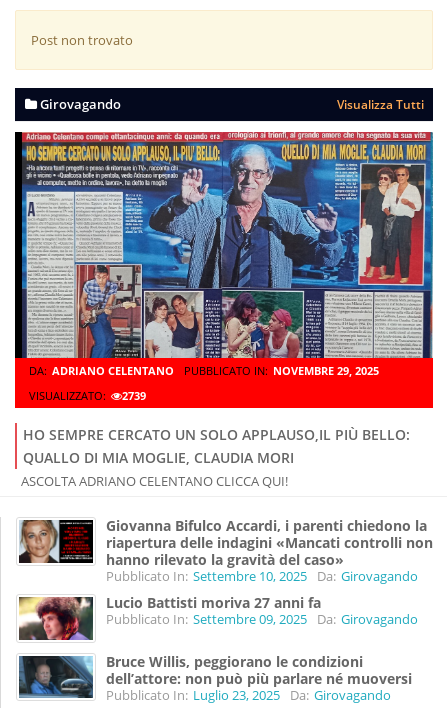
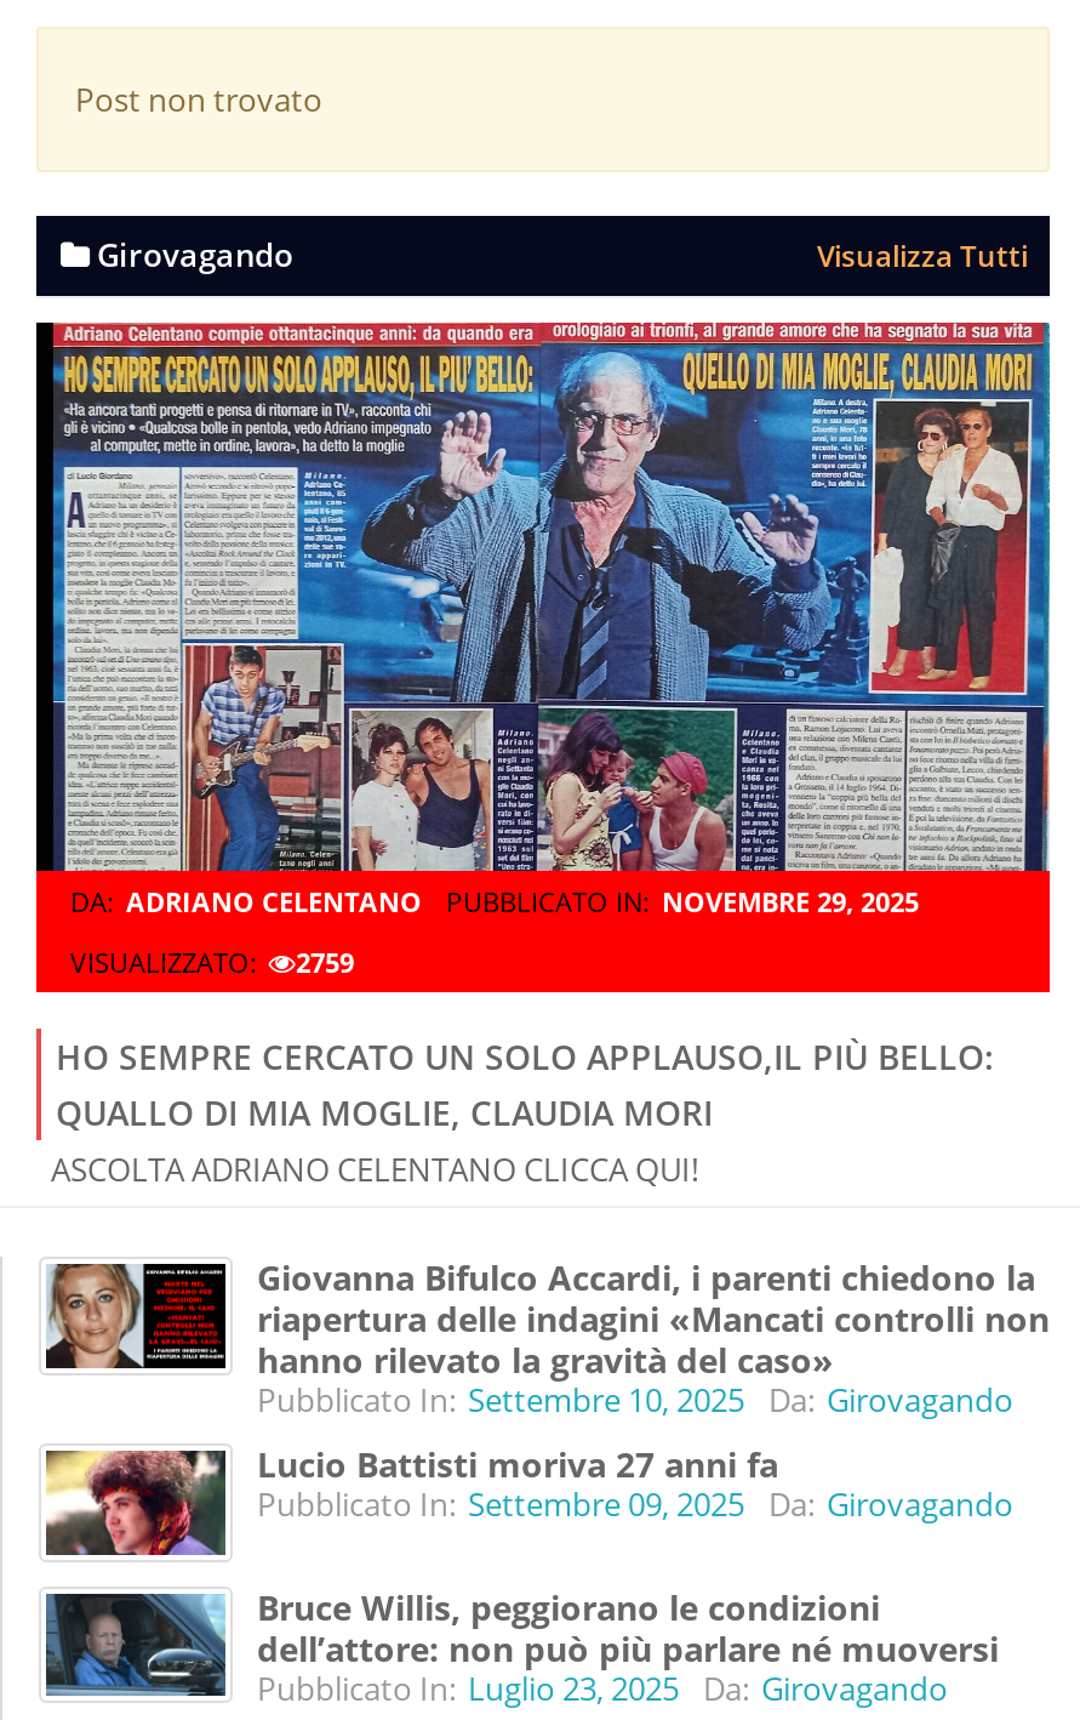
- VISUALIZZATO: 2739
+ VISUALIZZATO: 2759
